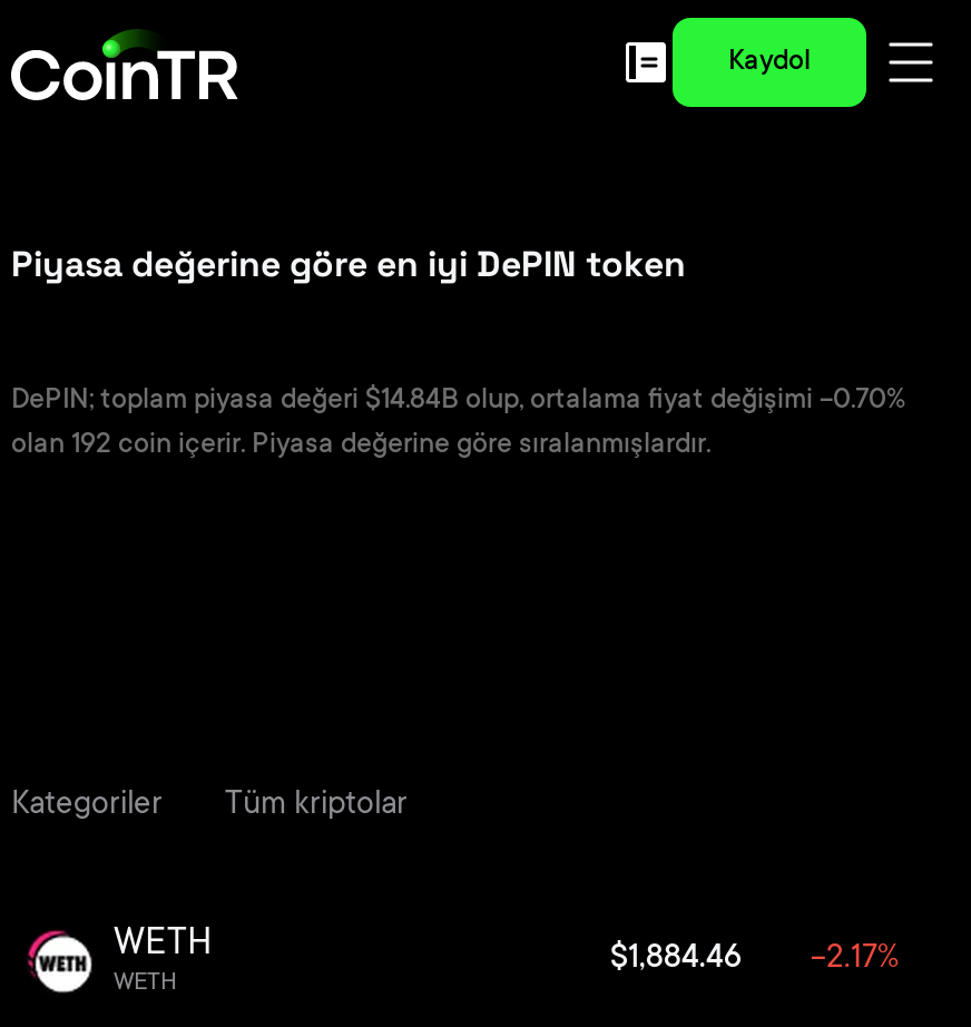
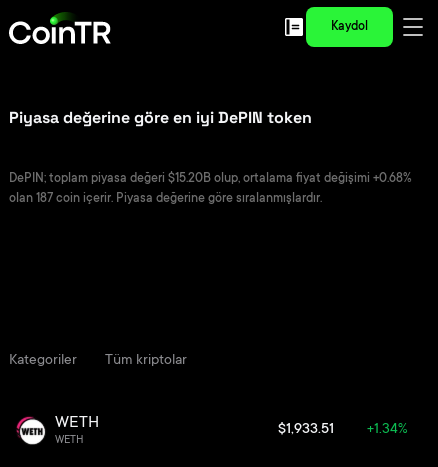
- DePIN; toplam piyasa değeri $14.84B olup, ortalama fiyat değişimi -0.70%
+ DePIN; toplam piyasa değeri $15.20B olup, ortalama fiyat değişimi +0.68%

- olan 192 coin içerir. Piyasa değerine göre sıralanmışlardır.
+ olan 187 coin içerir. Piyasa değerine göre sıralanmışlardır.

- $1,884.46
+ $1,933.51

- -2.17%
+ +1.34%
